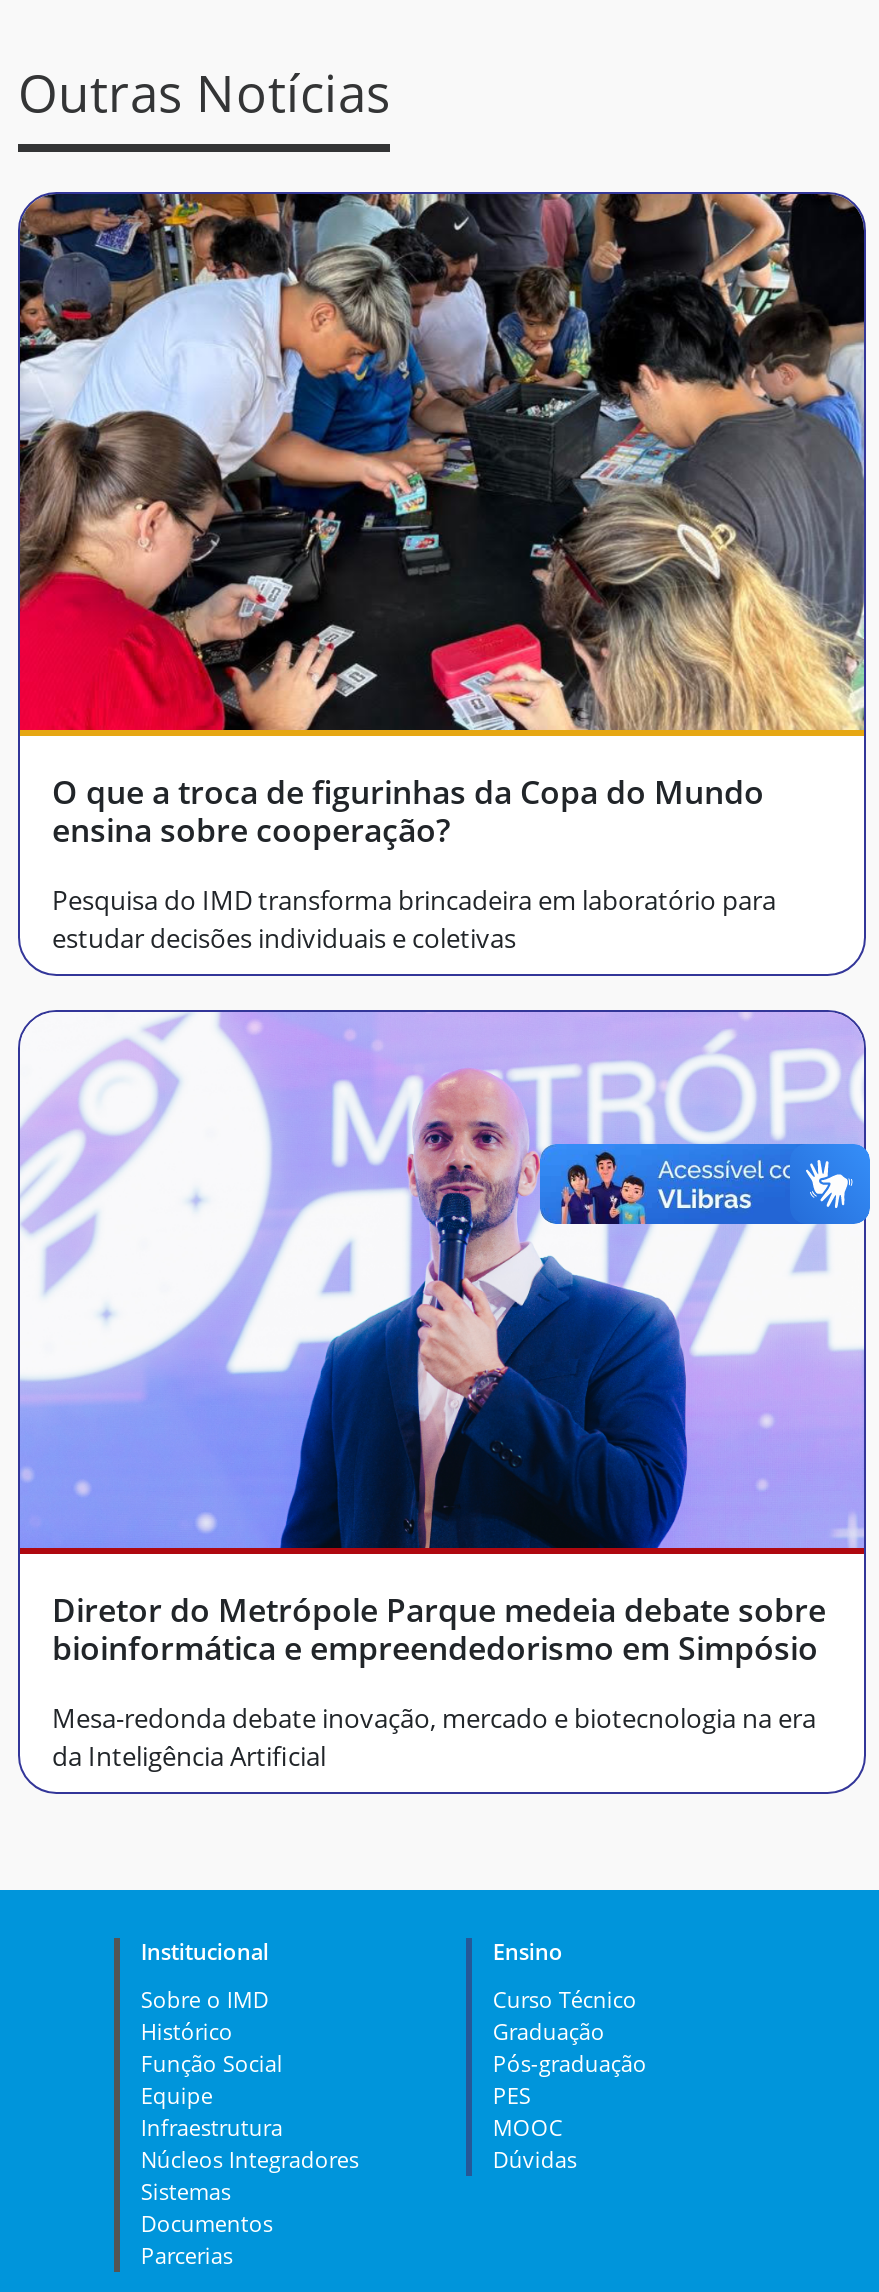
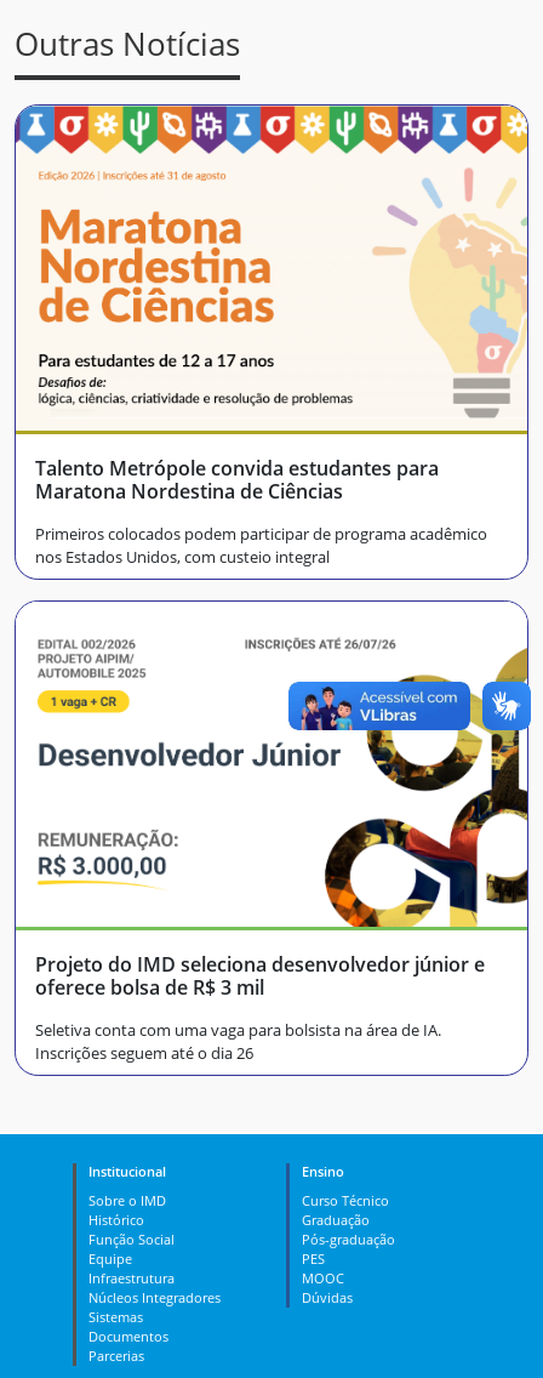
- [image]
- O que a troca de figurinhas da Copa do Mundo
- ensina sobre cooperação?
+ [image]
+ Talento Metrópole convida estudantes para
+ Maratona Nordestina de Ciências

- Pesquisa do IMD transforma brincadeira em laboratório para
- estudar decisões individuais e coletivas
+ Primeiros colocados podem participar de programa acadêmico
+ nos Estados Unidos, com custeio integral

- [image]
- Diretor do Metrópole Parque medeia debate sobre
- bioinformática e empreendedorismo em Simpósio
+ [image]
+ Projeto do IMD seleciona desenvolvedor júnior e
+ oferece bolsa de R$ 3 mil

- Mesa-redonda debate inovação, mercado e biotecnologia na era
- da Inteligência Artificial
+ Seletiva conta com uma vaga para bolsista na área de IA.
+ Inscrições seguem até o dia 26
